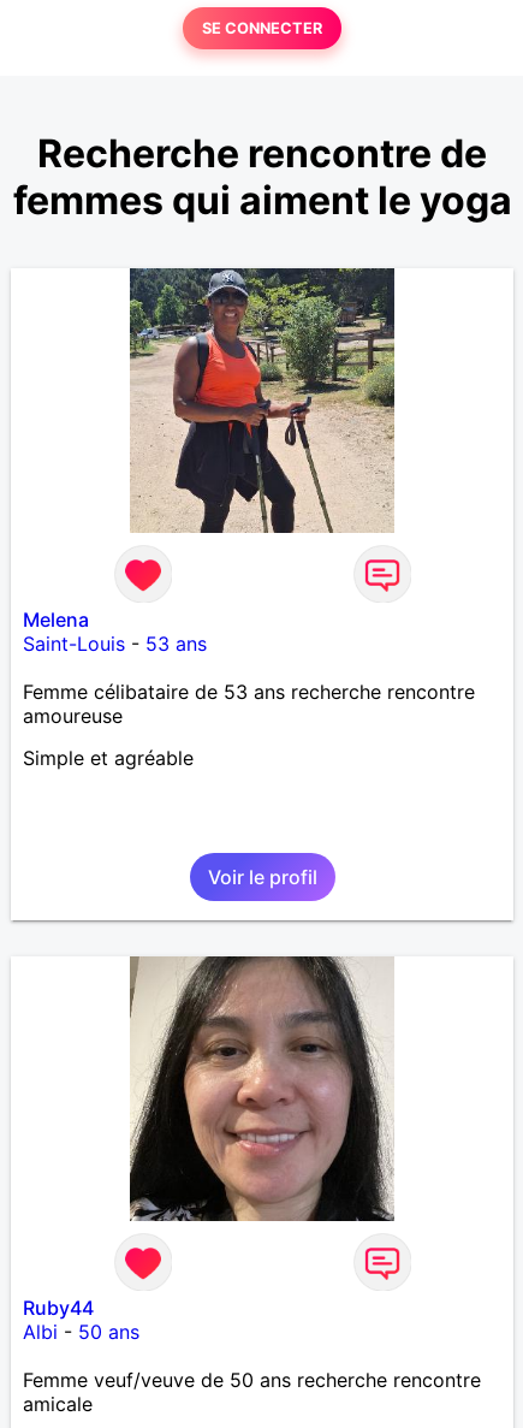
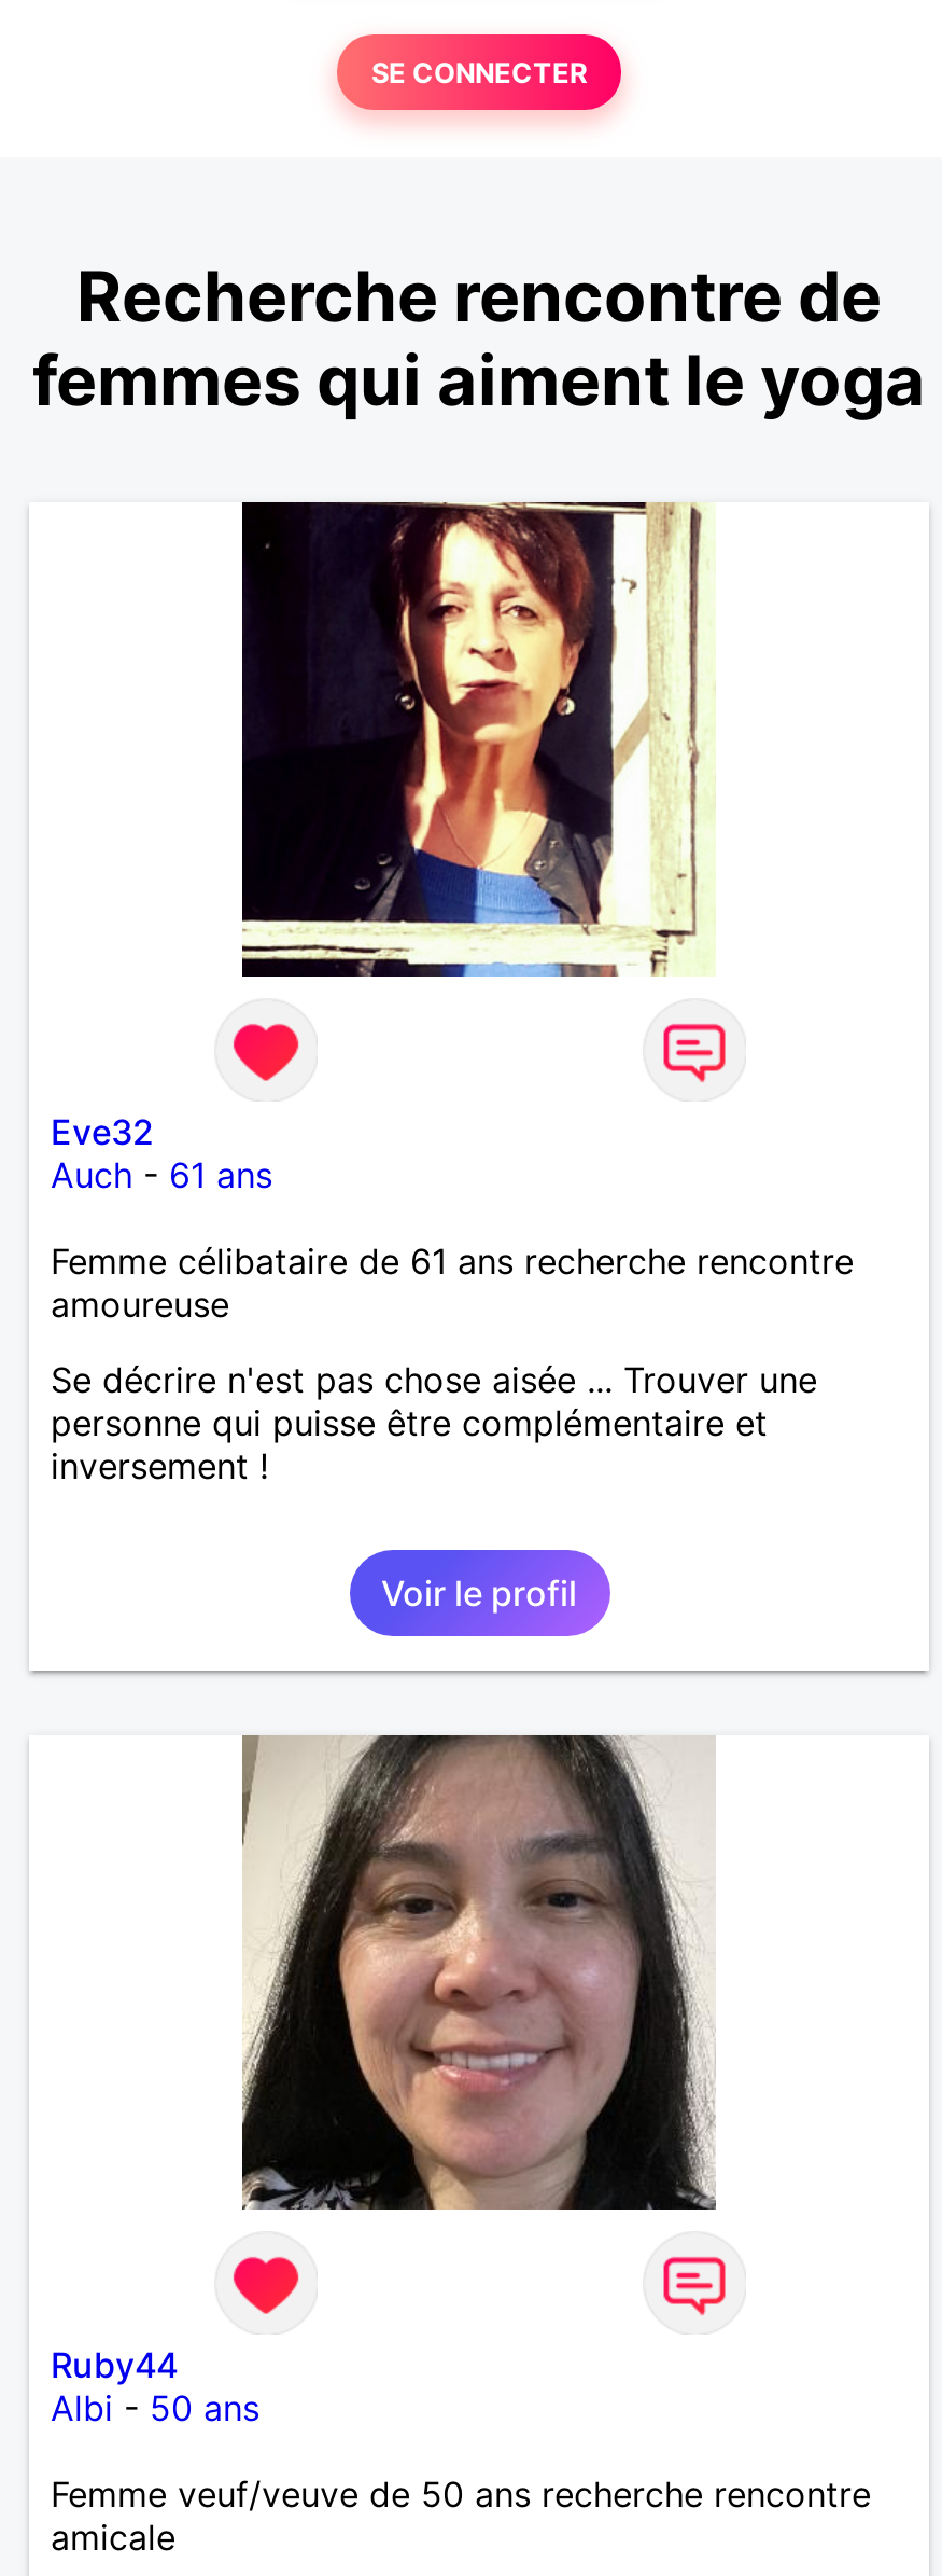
- [image]
+ [image]

- Melena
- Saint-Louis - 53 ans
+ Eve32
+ Auch - 61 ans

- Femme célibataire de 53 ans recherche rencontre
+ Femme célibataire de 61 ans recherche rencontre

- Simple et agréable
+ Se décrire n'est pas chose aisée ... Trouver une
+ personne qui puisse être complémentaire et
+ inversement !
